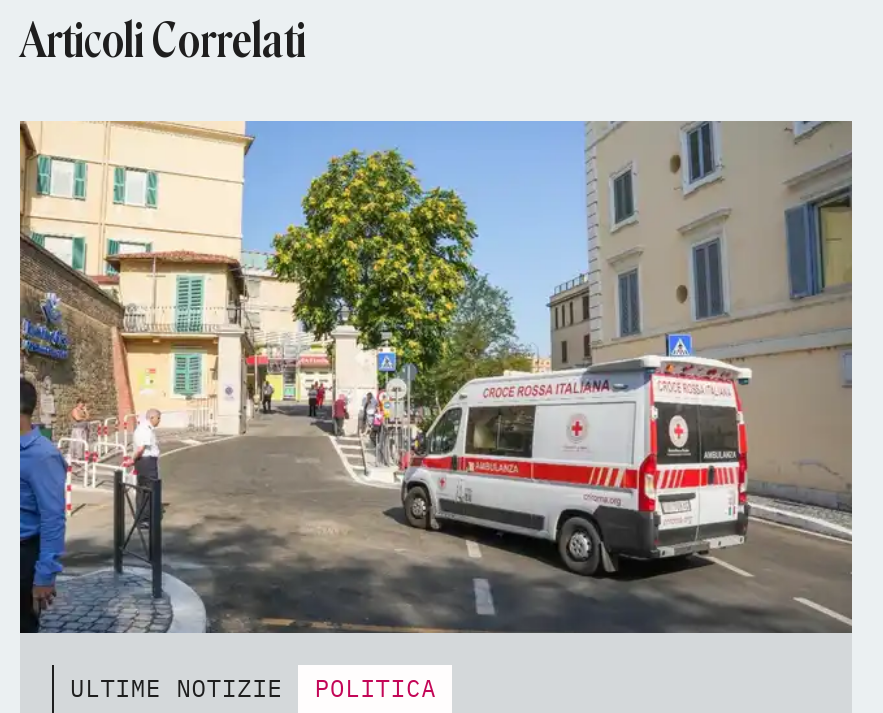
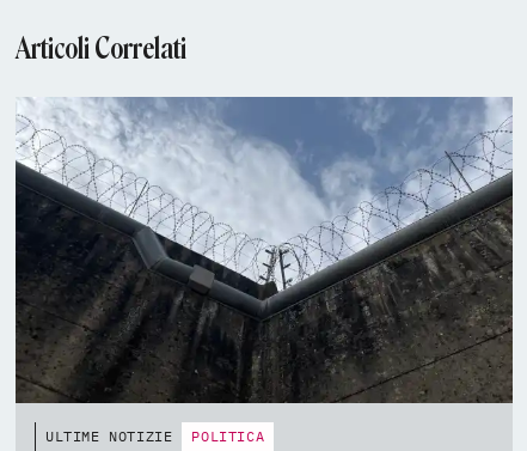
- [image]
+ [image]
